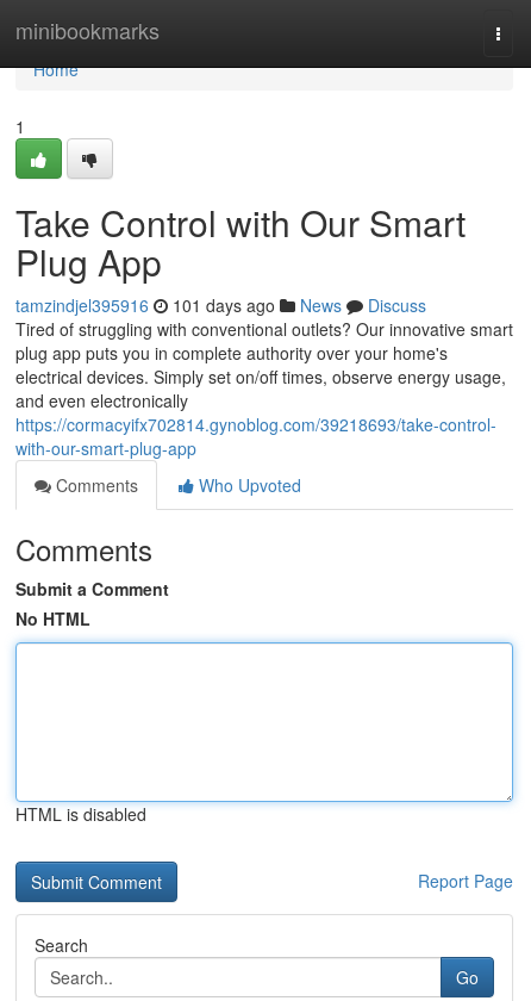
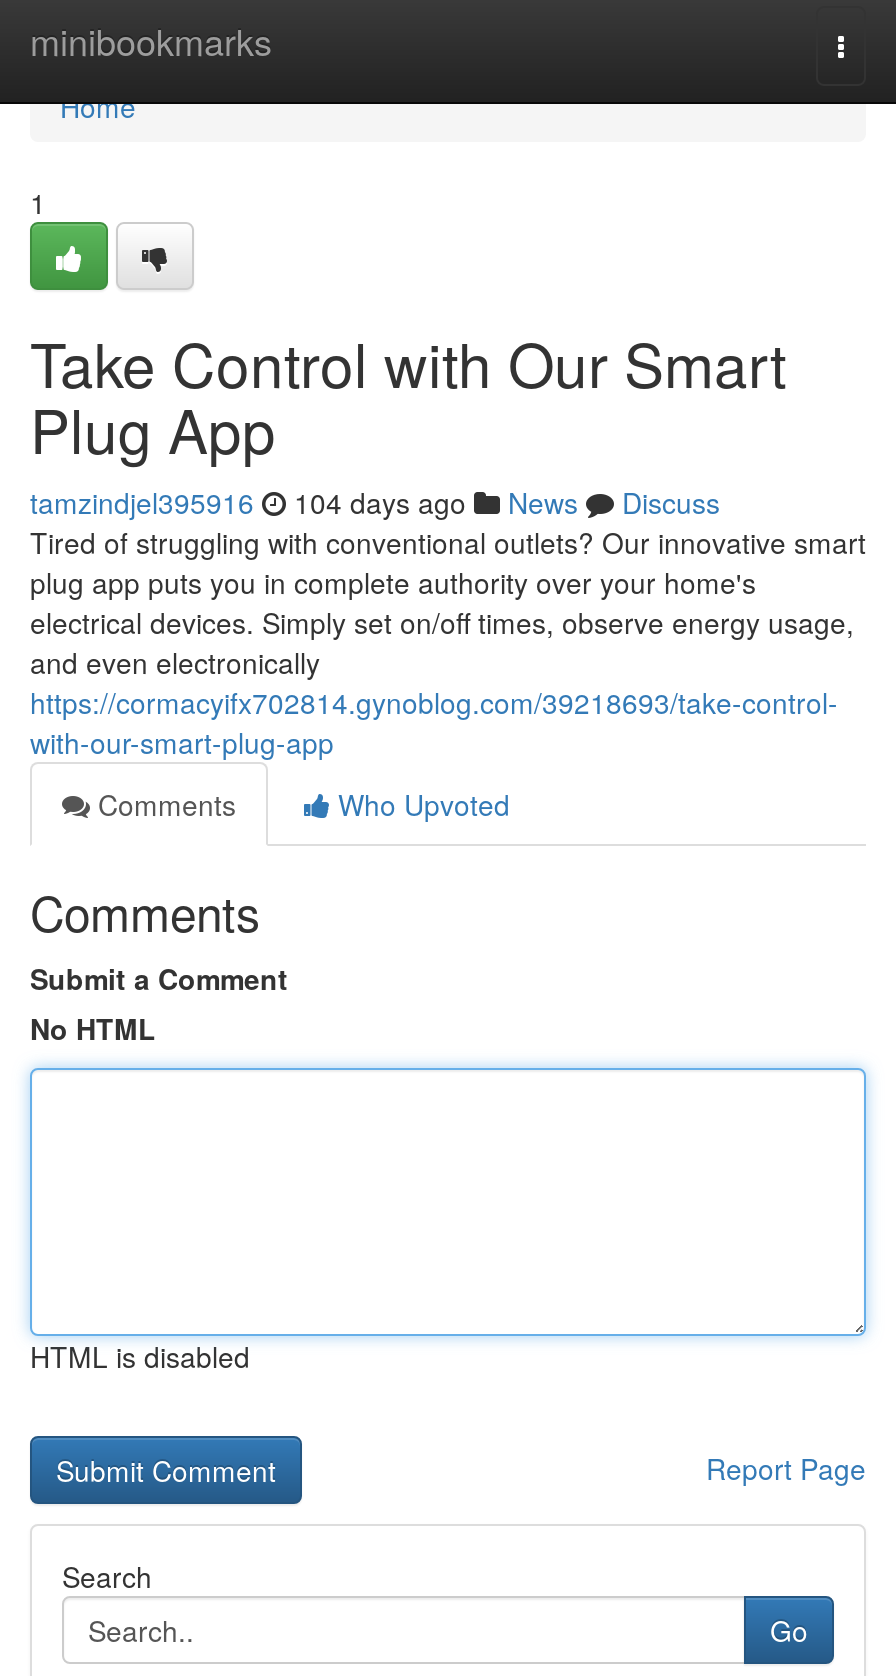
- tamzindjel395916 101 days ago News Discuss
+ tamzindjel395916 104 days ago News Discuss
